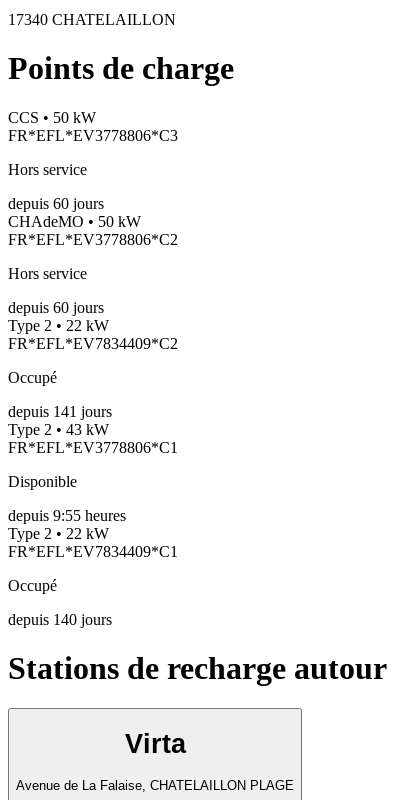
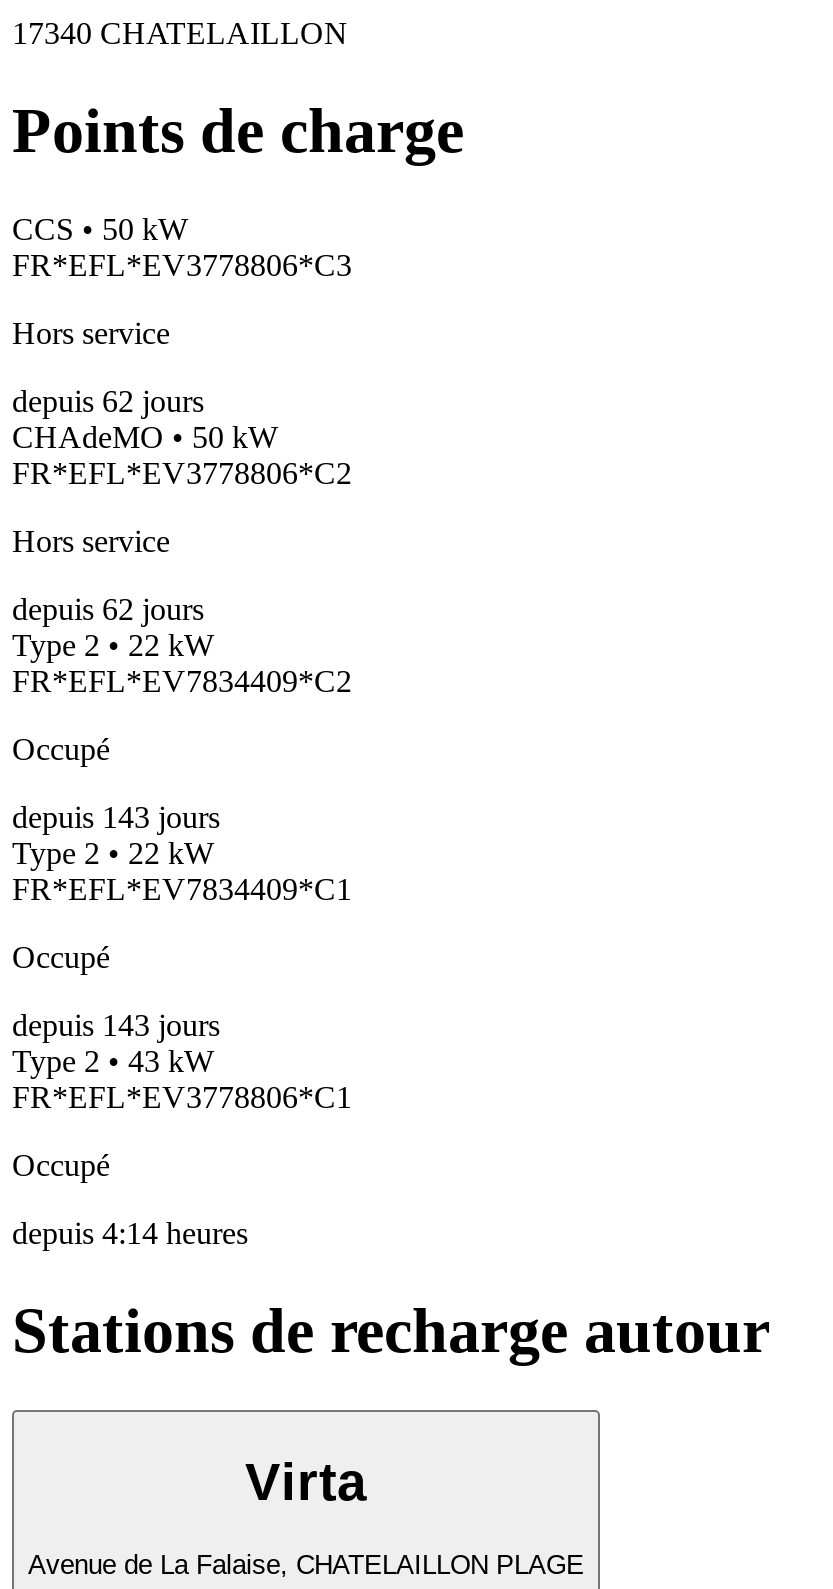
- depuis 60 jours
+ depuis 62 jours

- depuis 60 jours
+ depuis 62 jours

- depuis 141 jours
- Disponible
- depuis 9:55 heures
+ depuis 143 jours

moved down: Type 2 • 43 kW | FR*EFL*EV3778806*C1

moved up: Type 2 • 22 kW | FR*EFL*EV7834409*C1 | Occupé

- depuis 140 jours
+ depuis 143 jours
+ Occupé
+ depuis 4:14 heures
